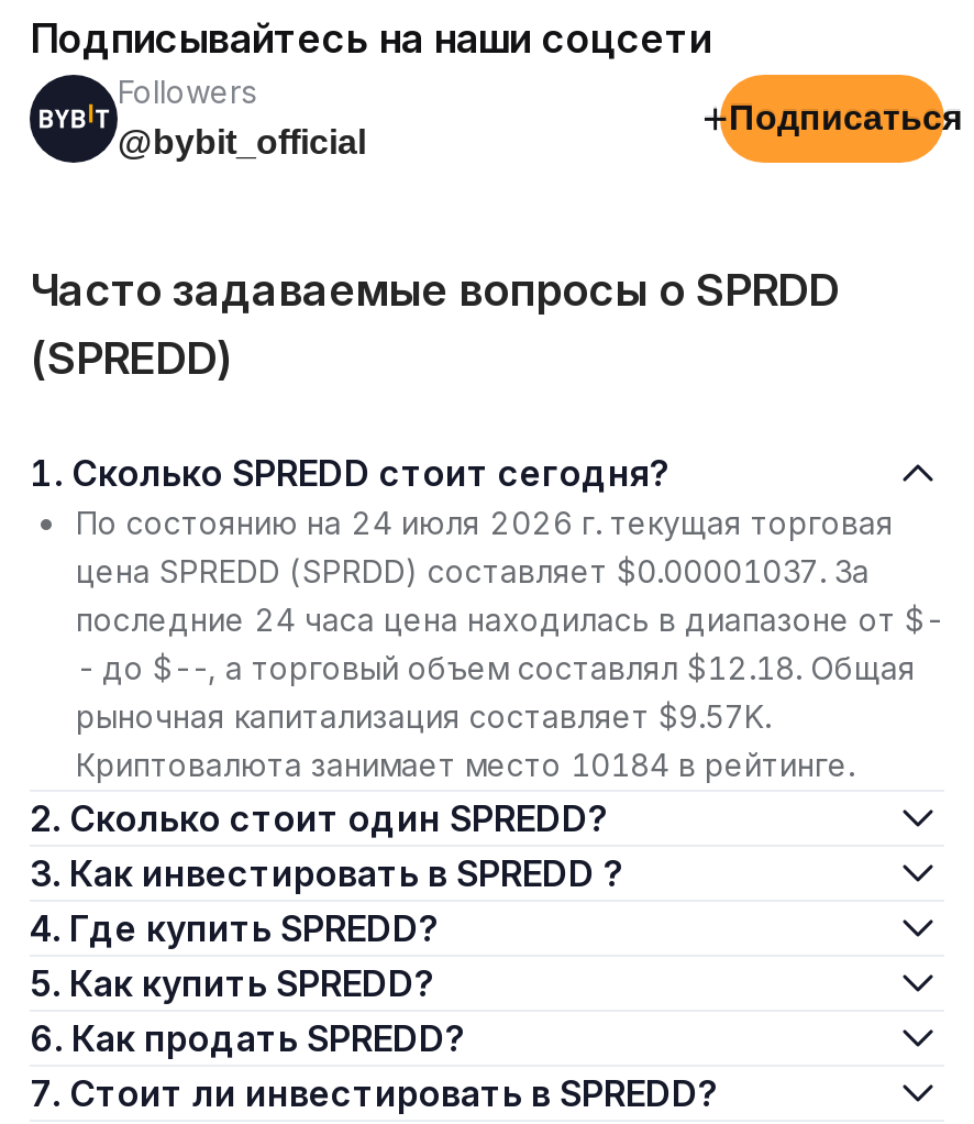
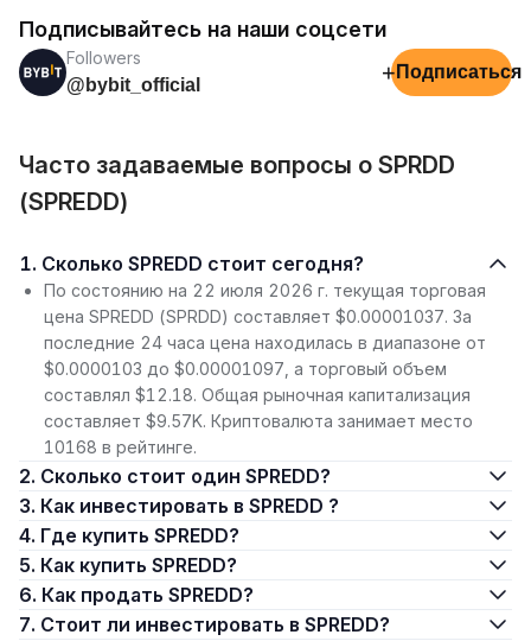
- По состоянию на 24 июля 2026 г. текущая торговая
+ По состоянию на 22 июля 2026 г. текущая торговая

- последние 24 часа цена находилась в диапазоне от $-
- - до $--, а торговый объем составлял $12.18. Общая
- рыночная капитализация составляет $9.57K.
- Криптовалюта занимает место 10184 в рейтинге.
+ последние 24 часа цена находилась в диапазоне от
+ $0.0000103 до $0.00001097, а торговый объем
+ составлял $12.18. Общая рыночная капитализация
+ составляет $9.57K. Криптовалюта занимает место
+ 10168 в рейтинге.
